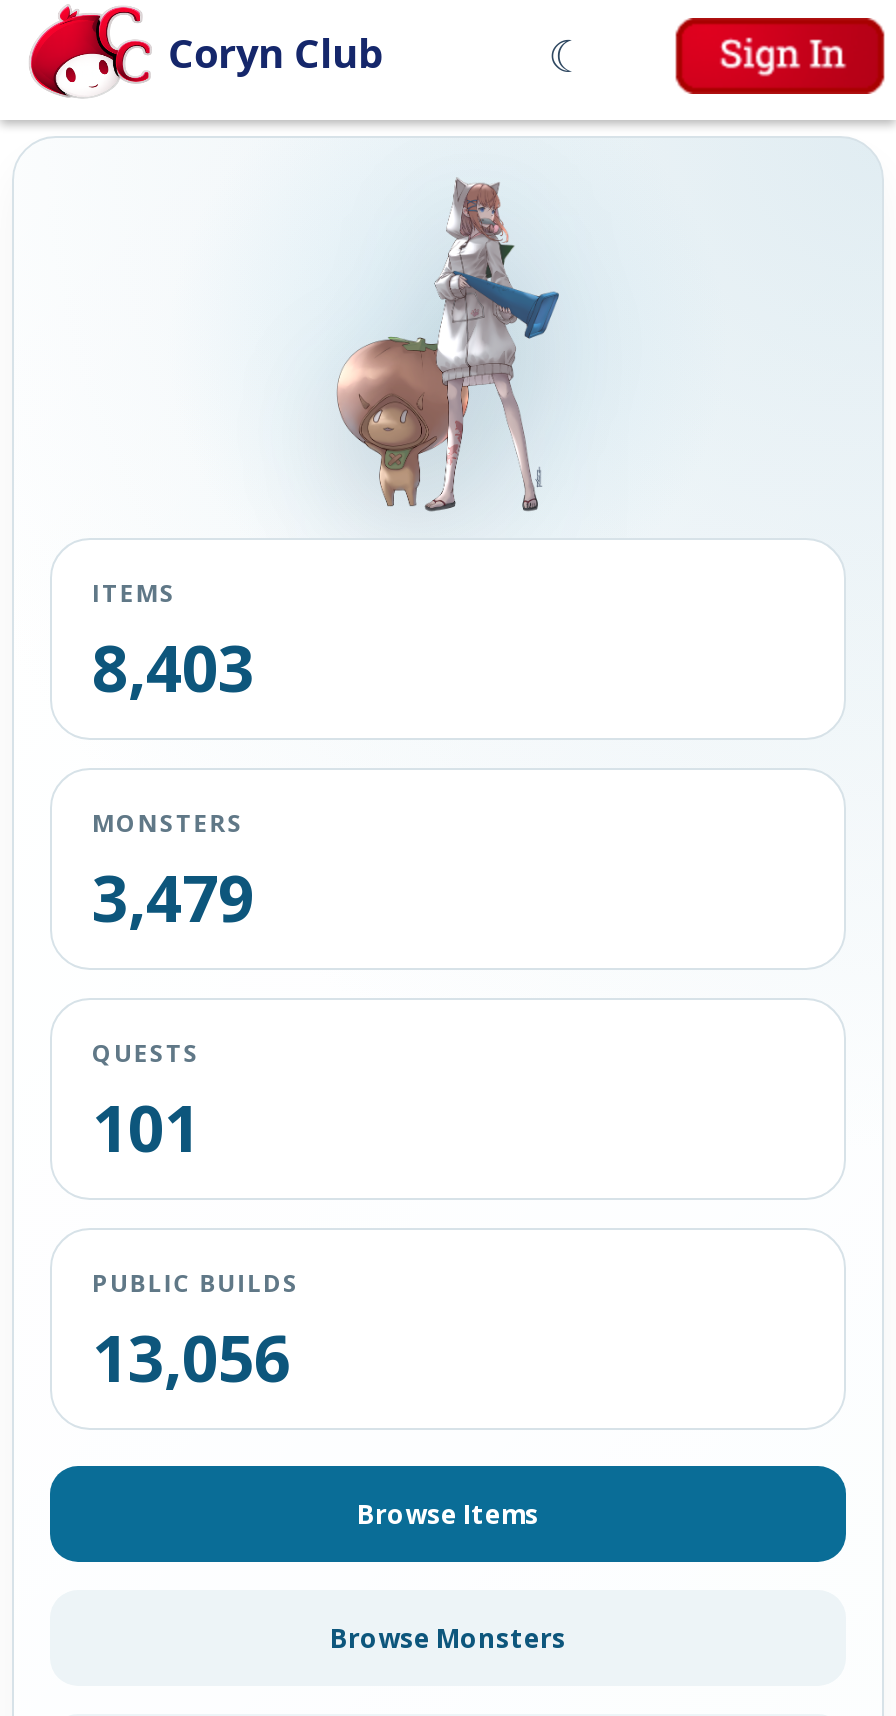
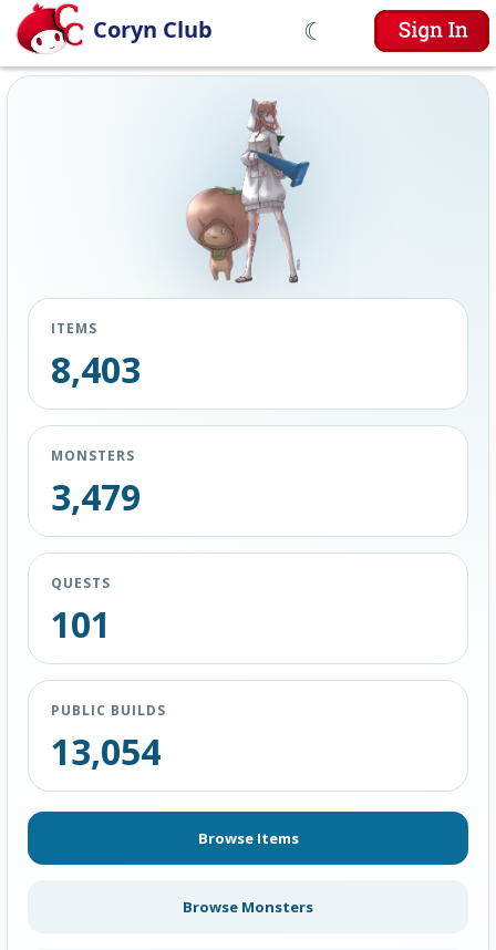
- 13,056
+ 13,054
